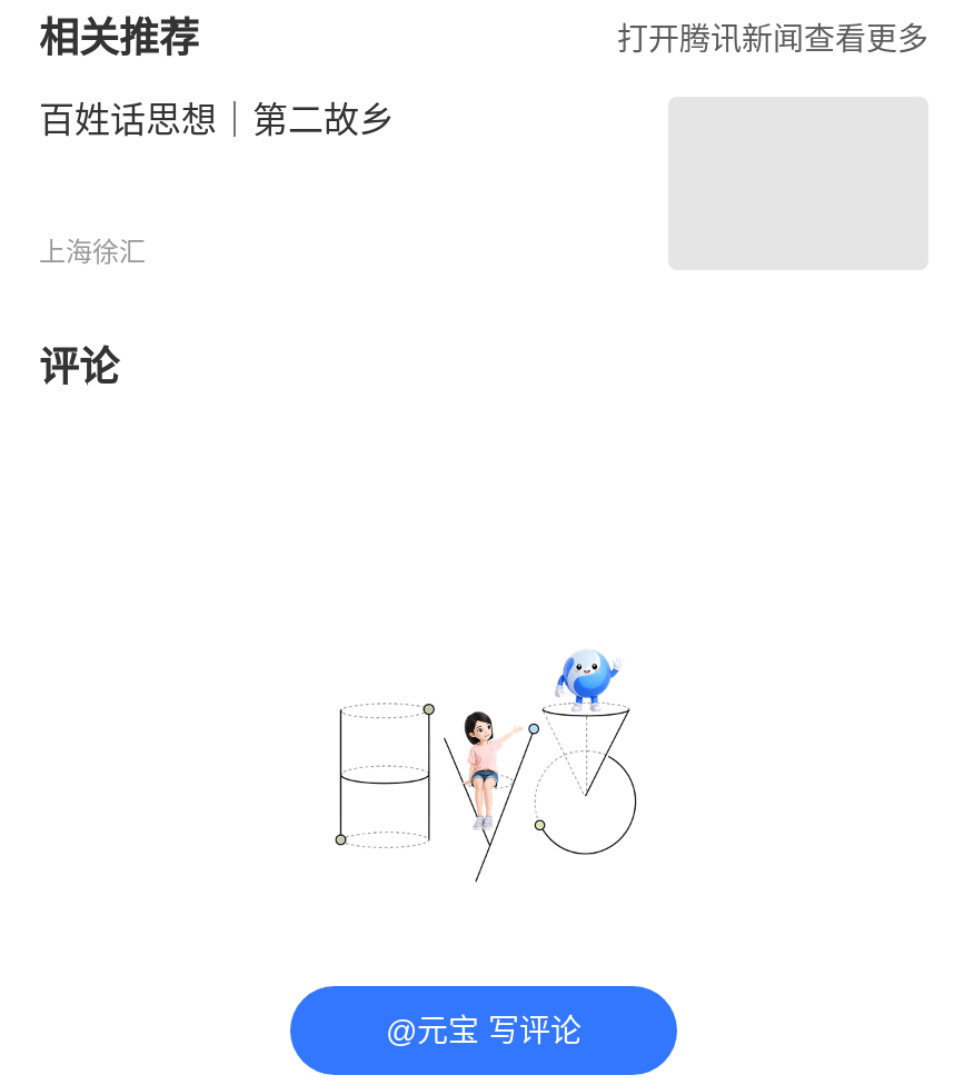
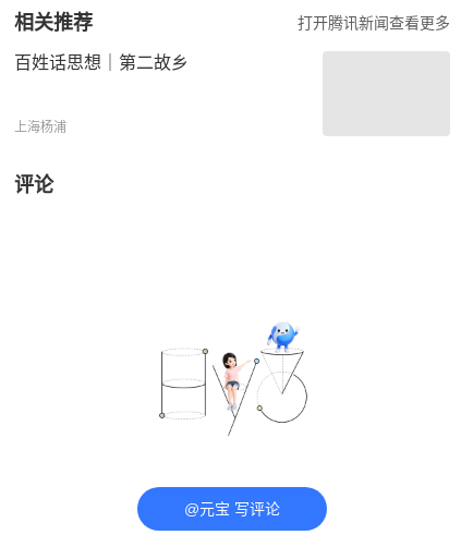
- 上海徐汇
+ 上海杨浦
